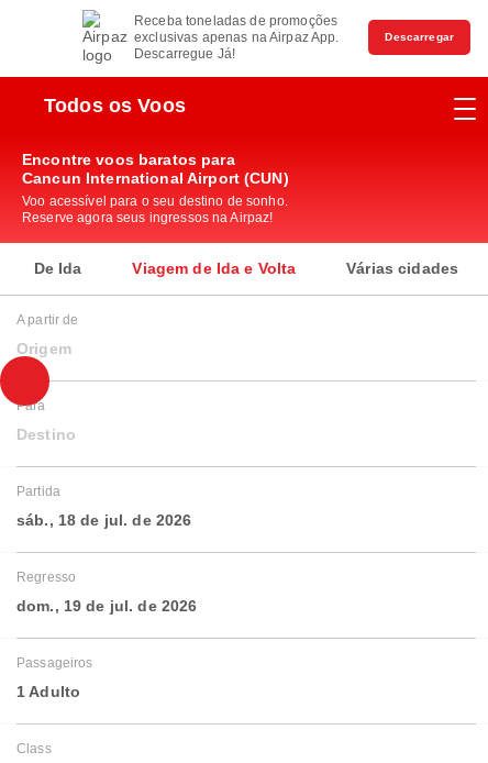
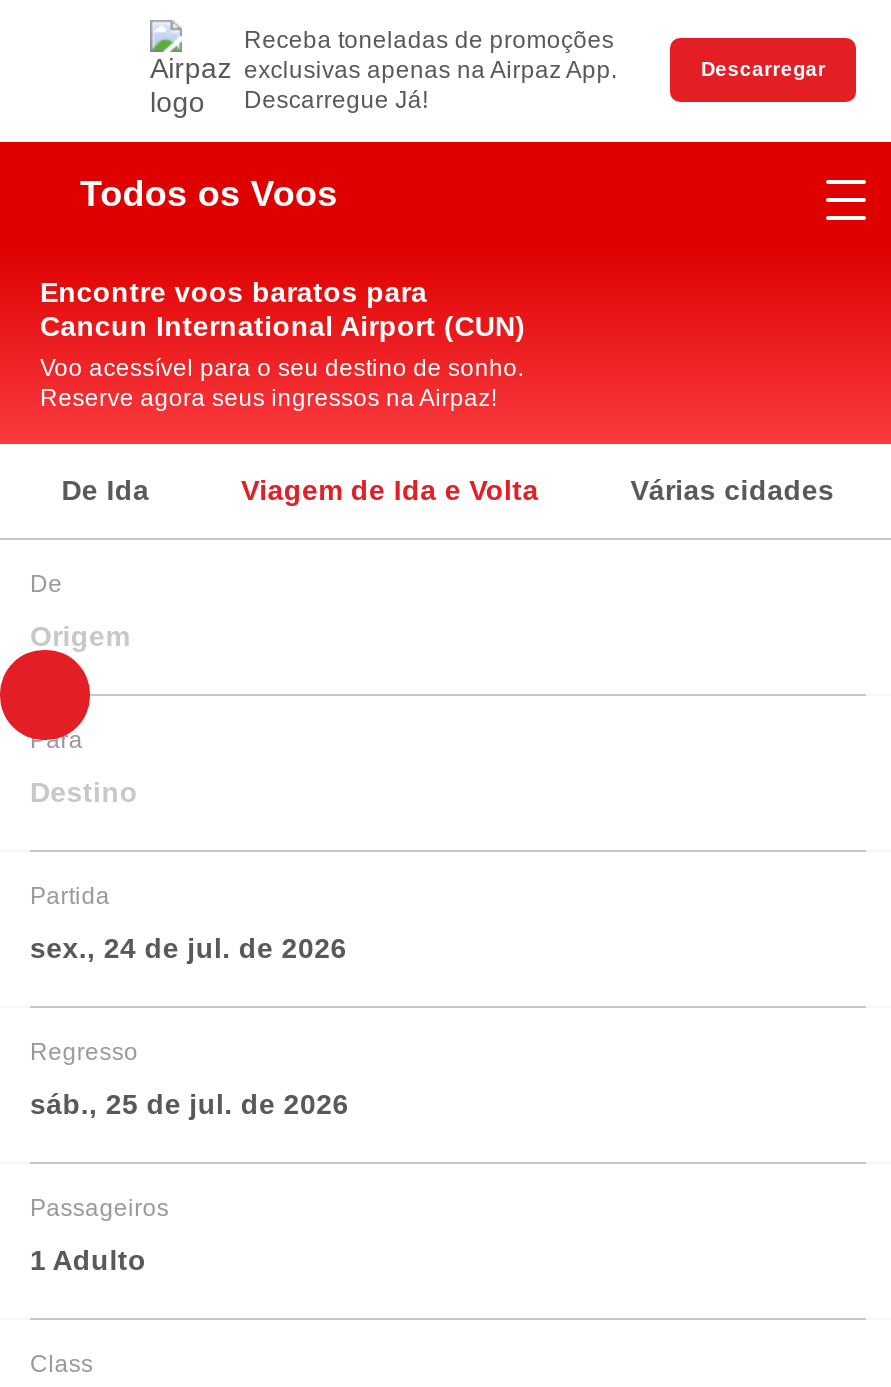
- A partir de
+ De

- sáb., 18 de jul. de 2026
+ sex., 24 de jul. de 2026

- dom., 19 de jul. de 2026
+ sáb., 25 de jul. de 2026
